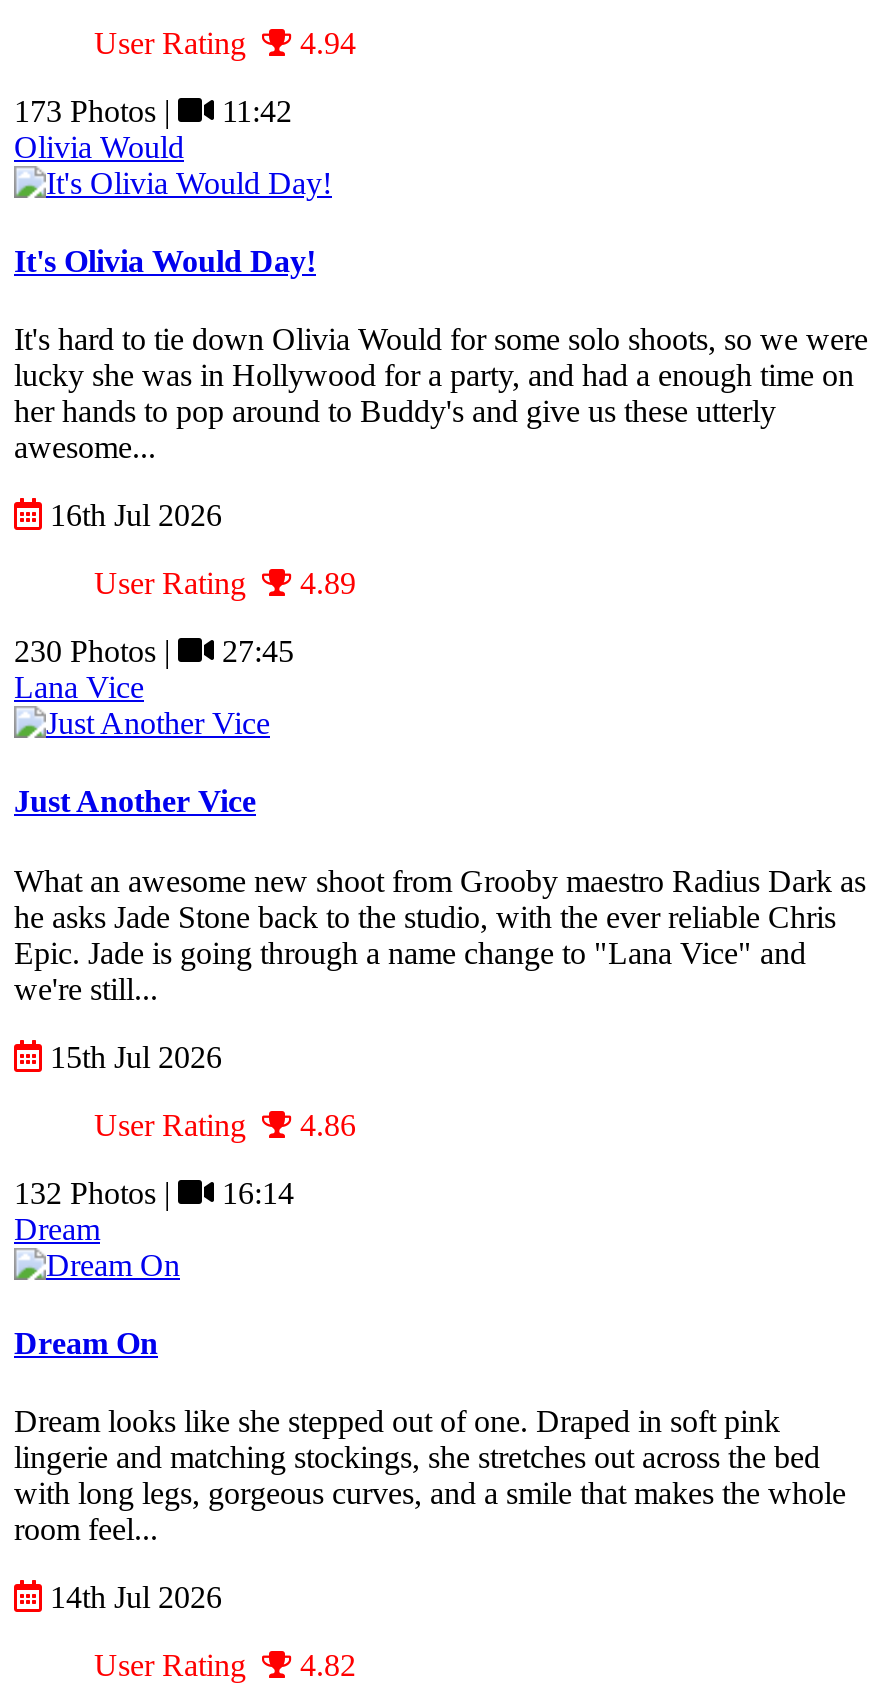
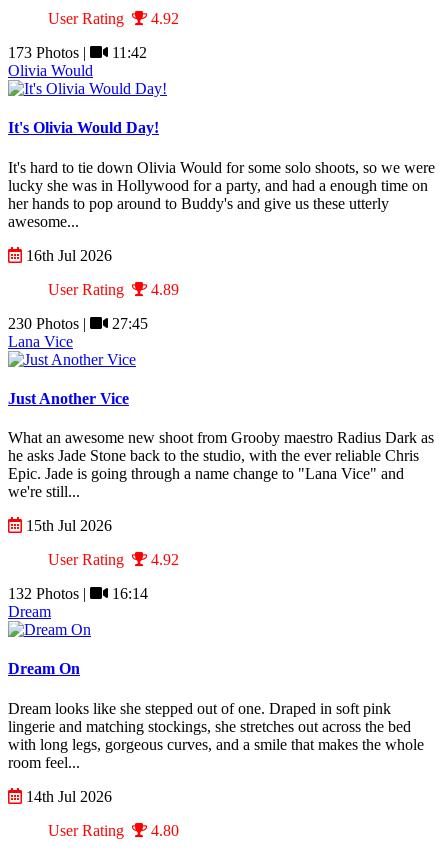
- User Rating 4.94
+ User Rating 4.92

- User Rating 4.86
+ User Rating 4.92

- User Rating 4.82
+ User Rating 4.80
